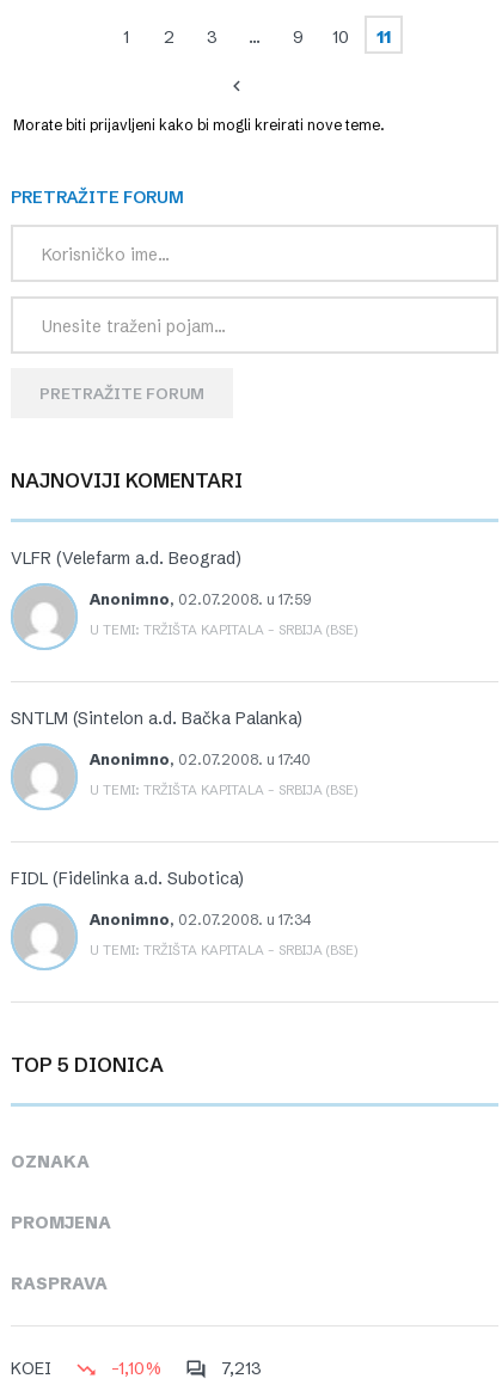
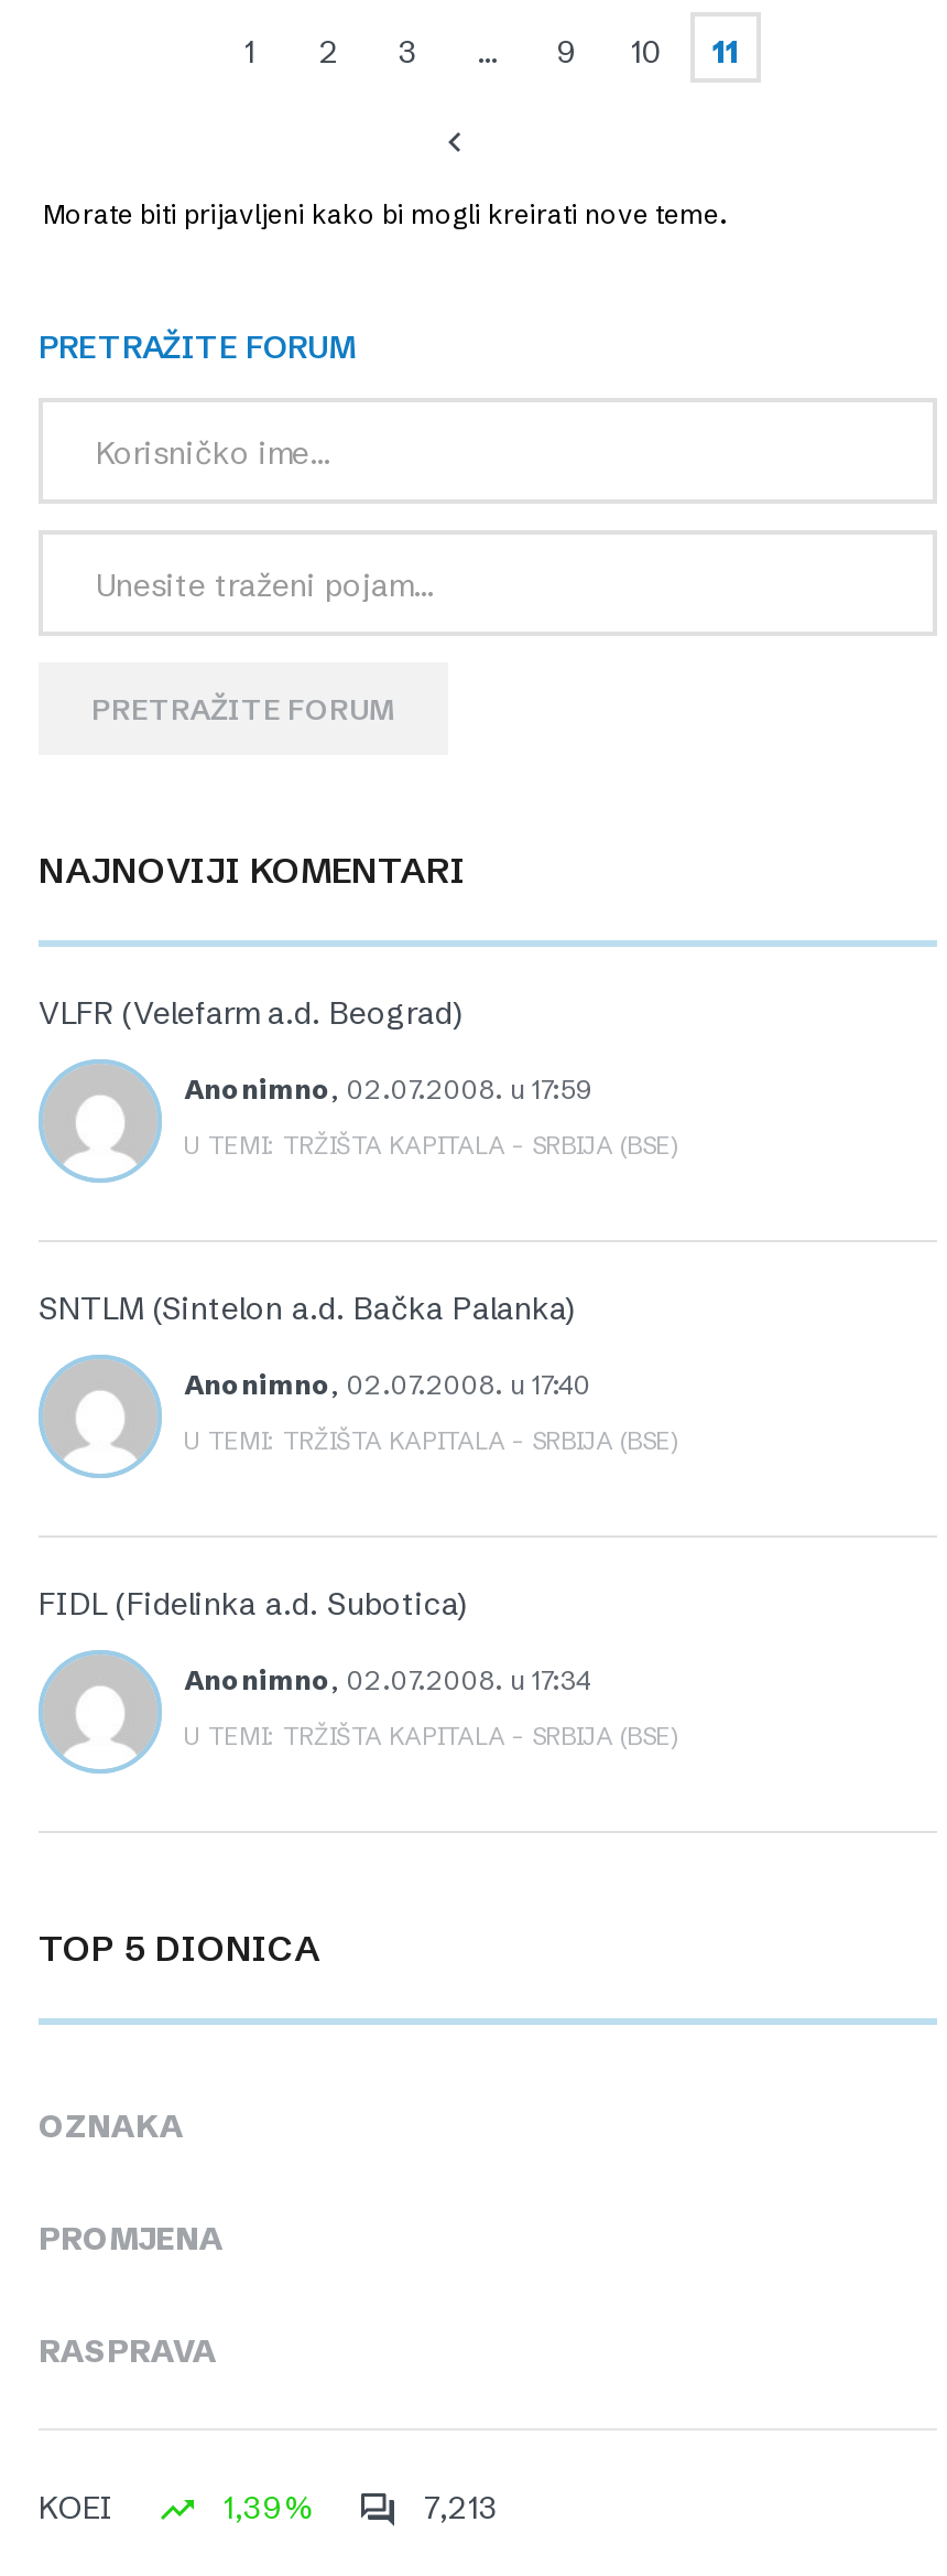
- -1,10%
+ 1,39%
